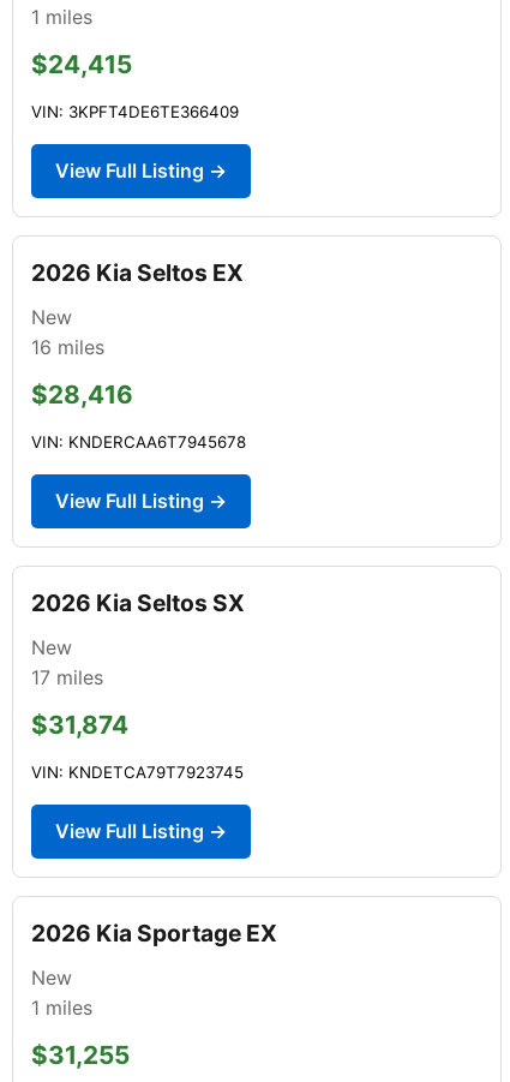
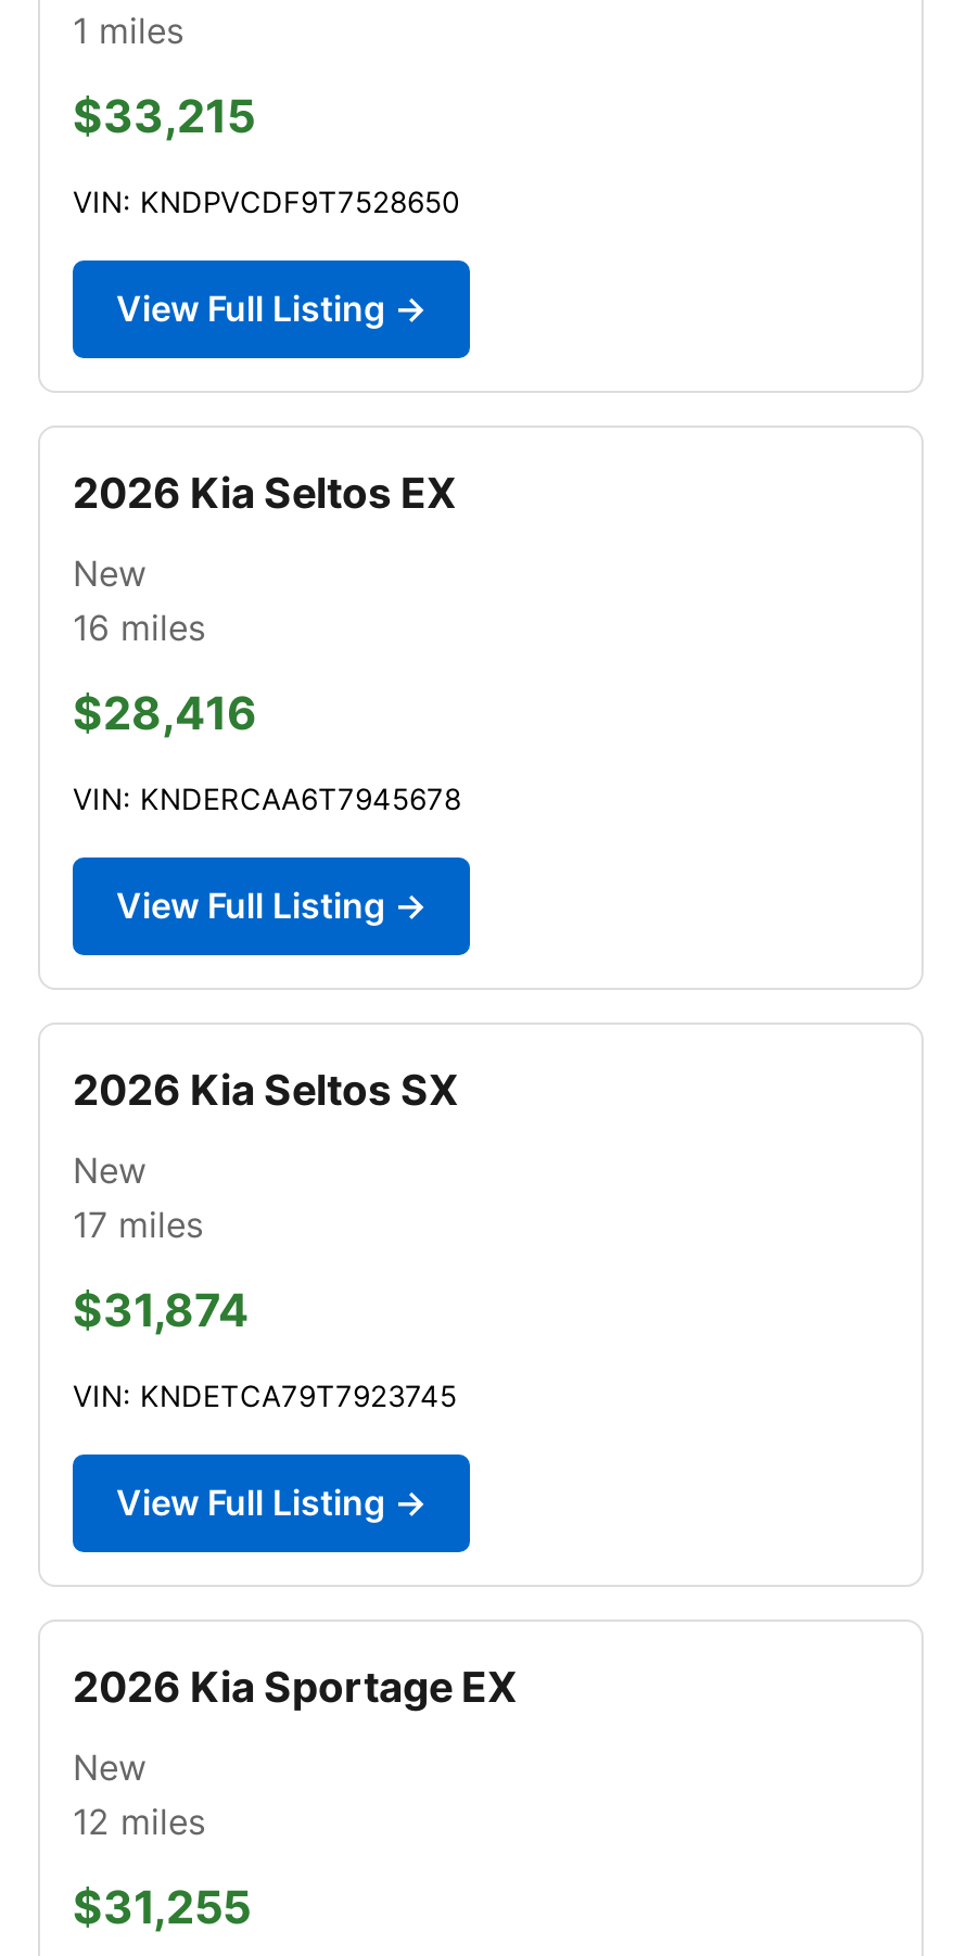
- $24,415
+ $33,215

- VIN: 3KPFT4DE6TE366409
+ VIN: KNDPVCDF9T7528650

- 1 miles
+ 12 miles
